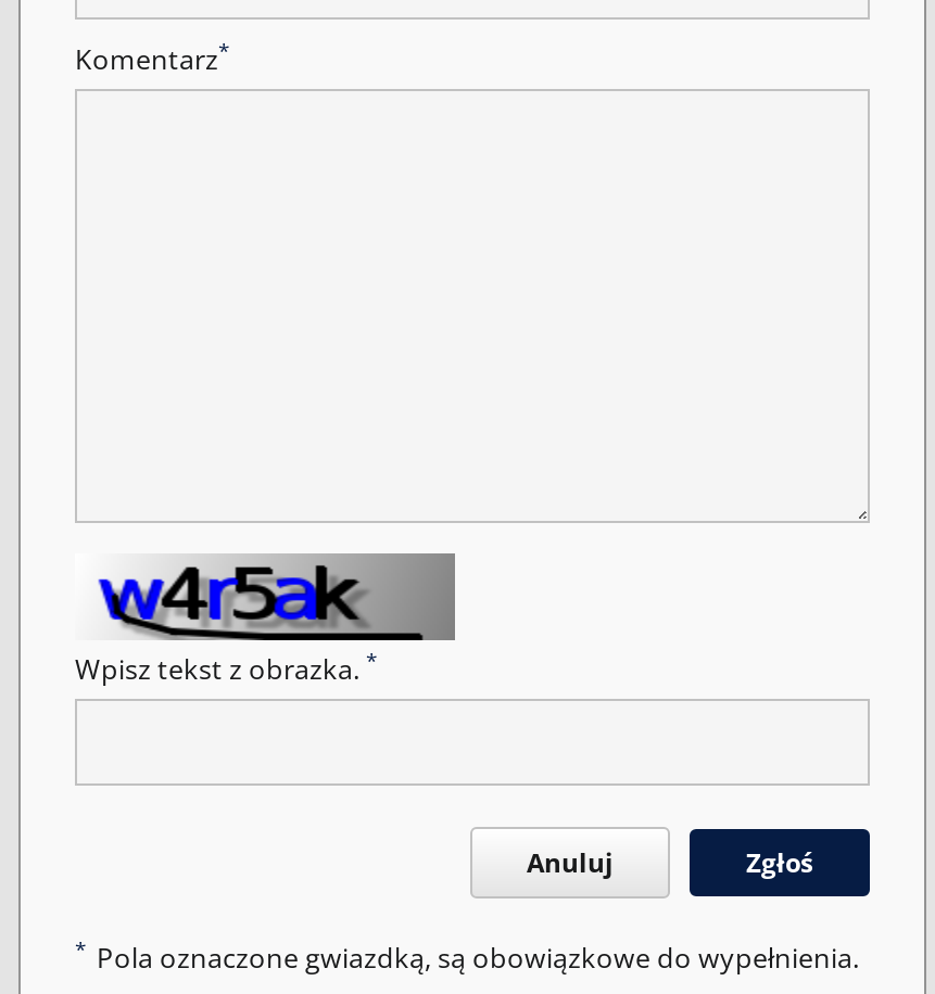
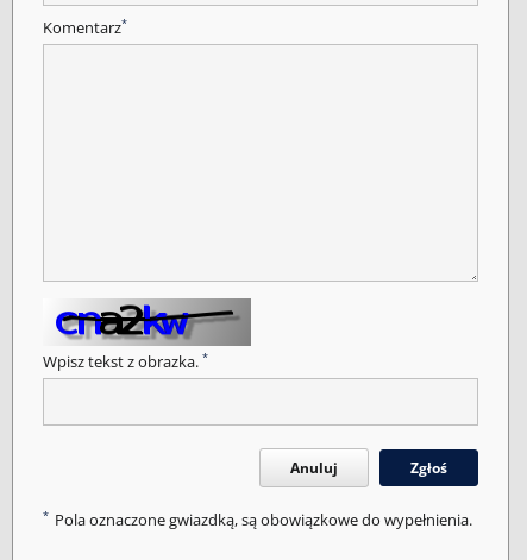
- [image]
+ [image]
